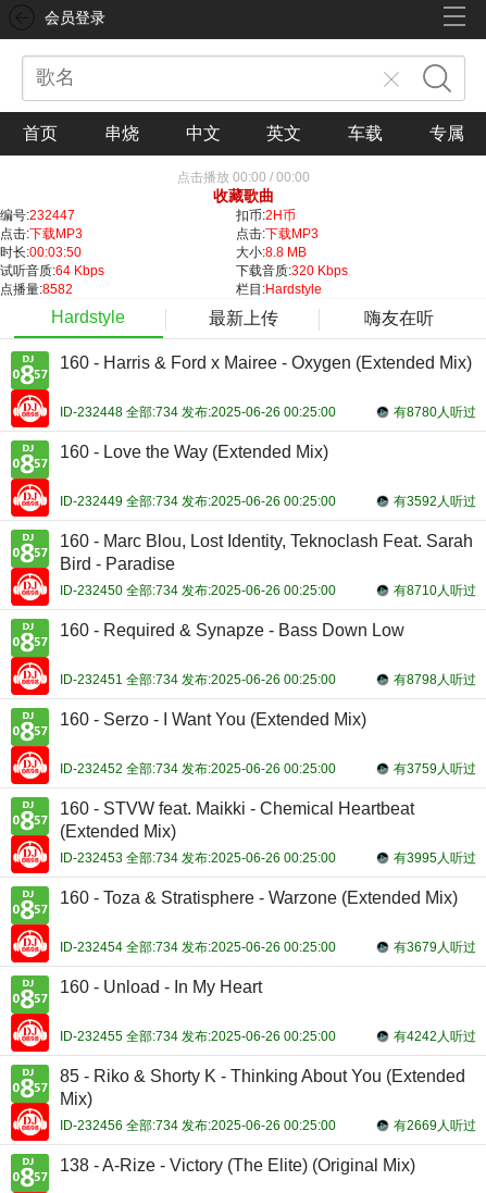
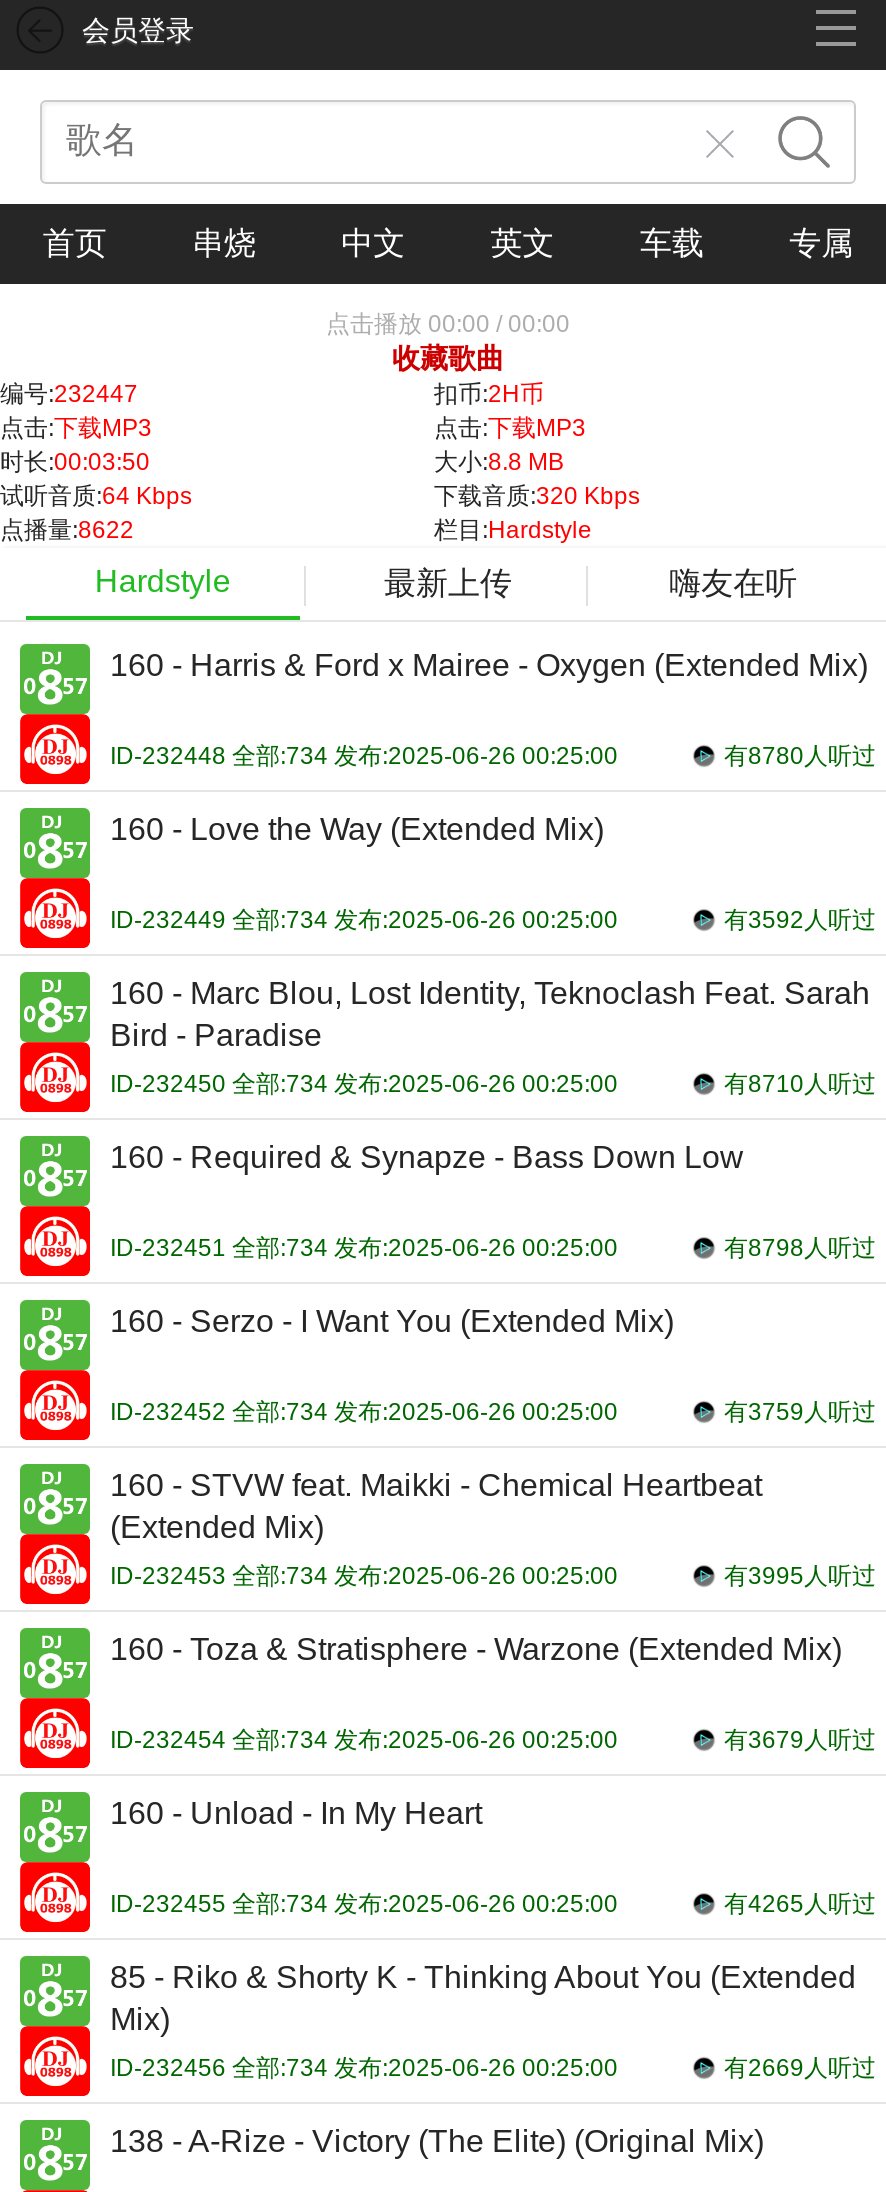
- 点播量:8582
+ 点播量:8622

- 有4242人听过
+ 有4265人听过
